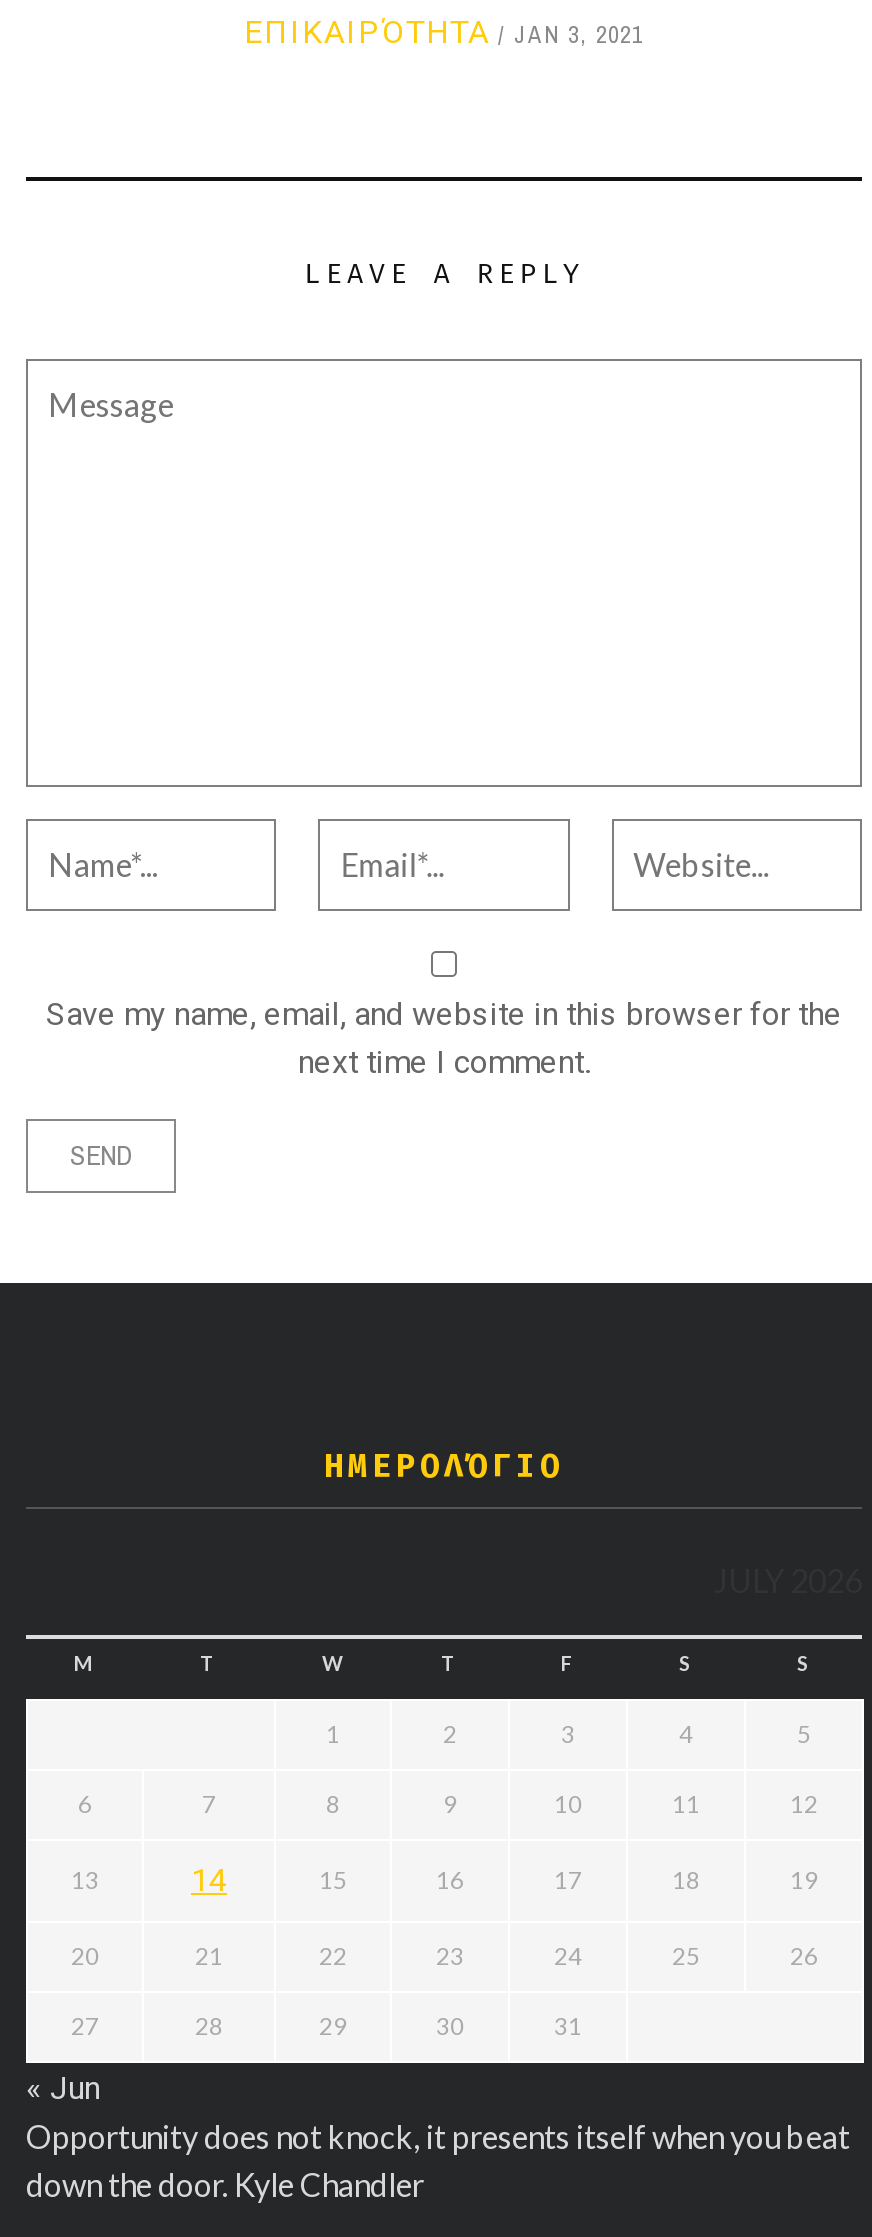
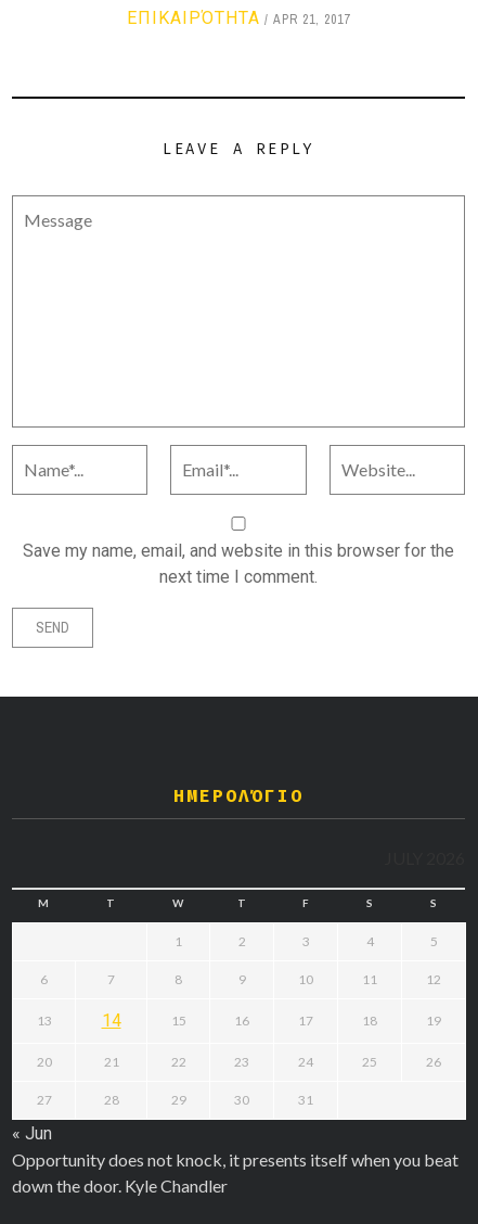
- ΕΠΙΚΑΙΡΌΤΗΤΑ JAN 3, 2021
+ ΕΠΙΚΑΙΡΌΤΗΤΑ APR 21, 2017
